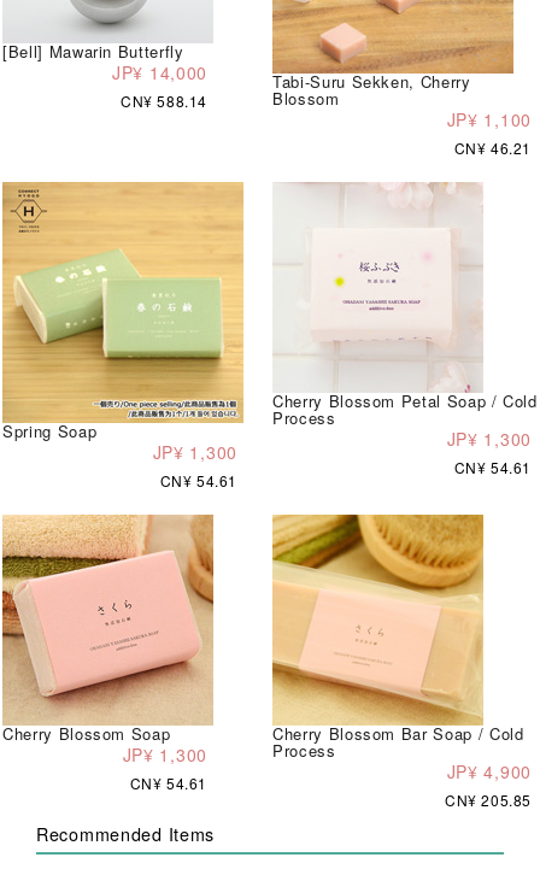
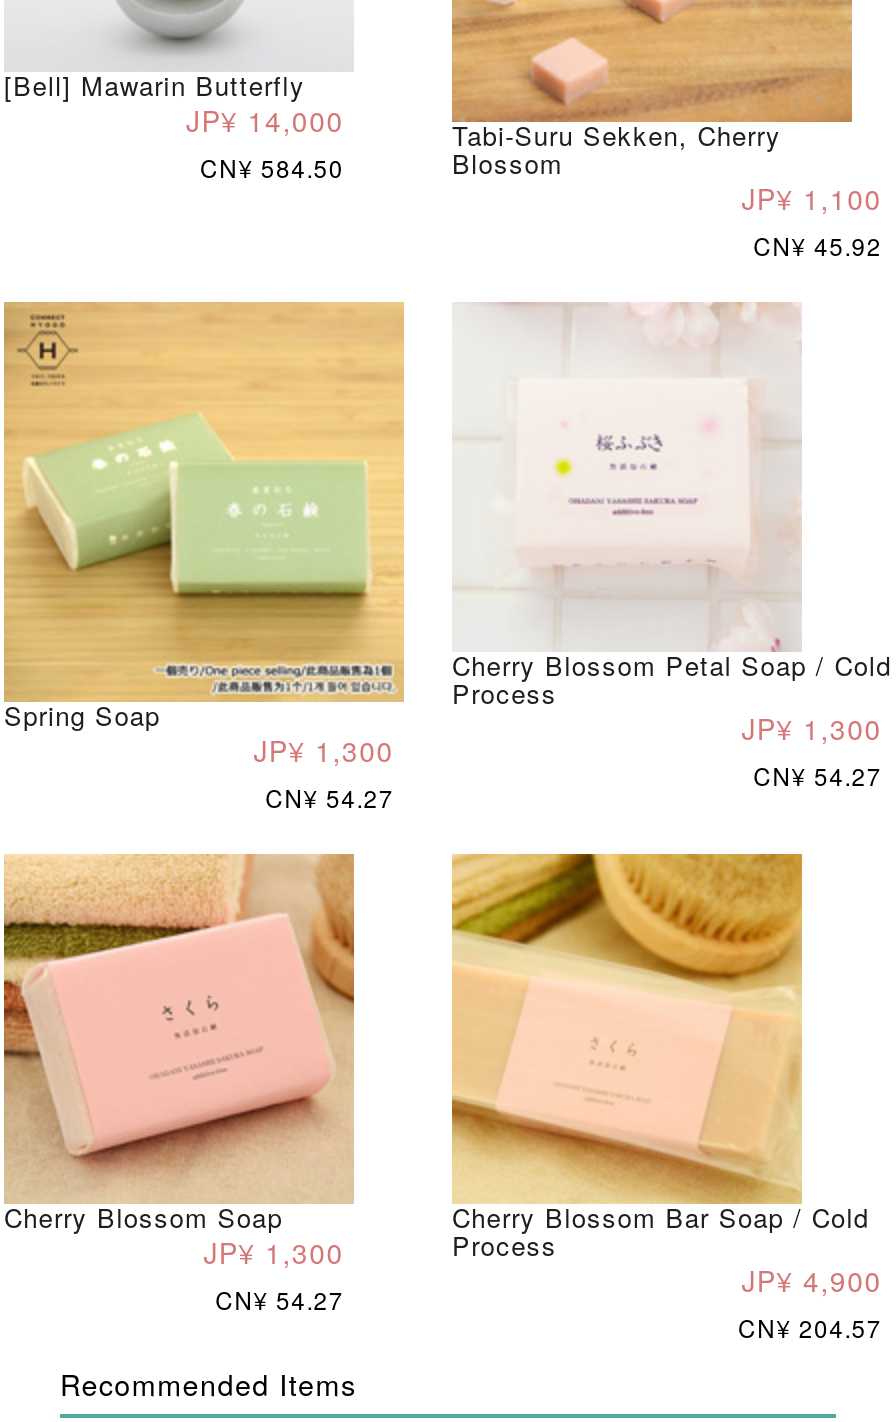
- CN¥ 588.14
+ CN¥ 584.50

- CN¥ 46.21
+ CN¥ 45.92

- CN¥ 54.61
+ CN¥ 54.27

- CN¥ 54.61
+ CN¥ 54.27

- CN¥ 54.61
+ CN¥ 54.27

- CN¥ 205.85
+ CN¥ 204.57
